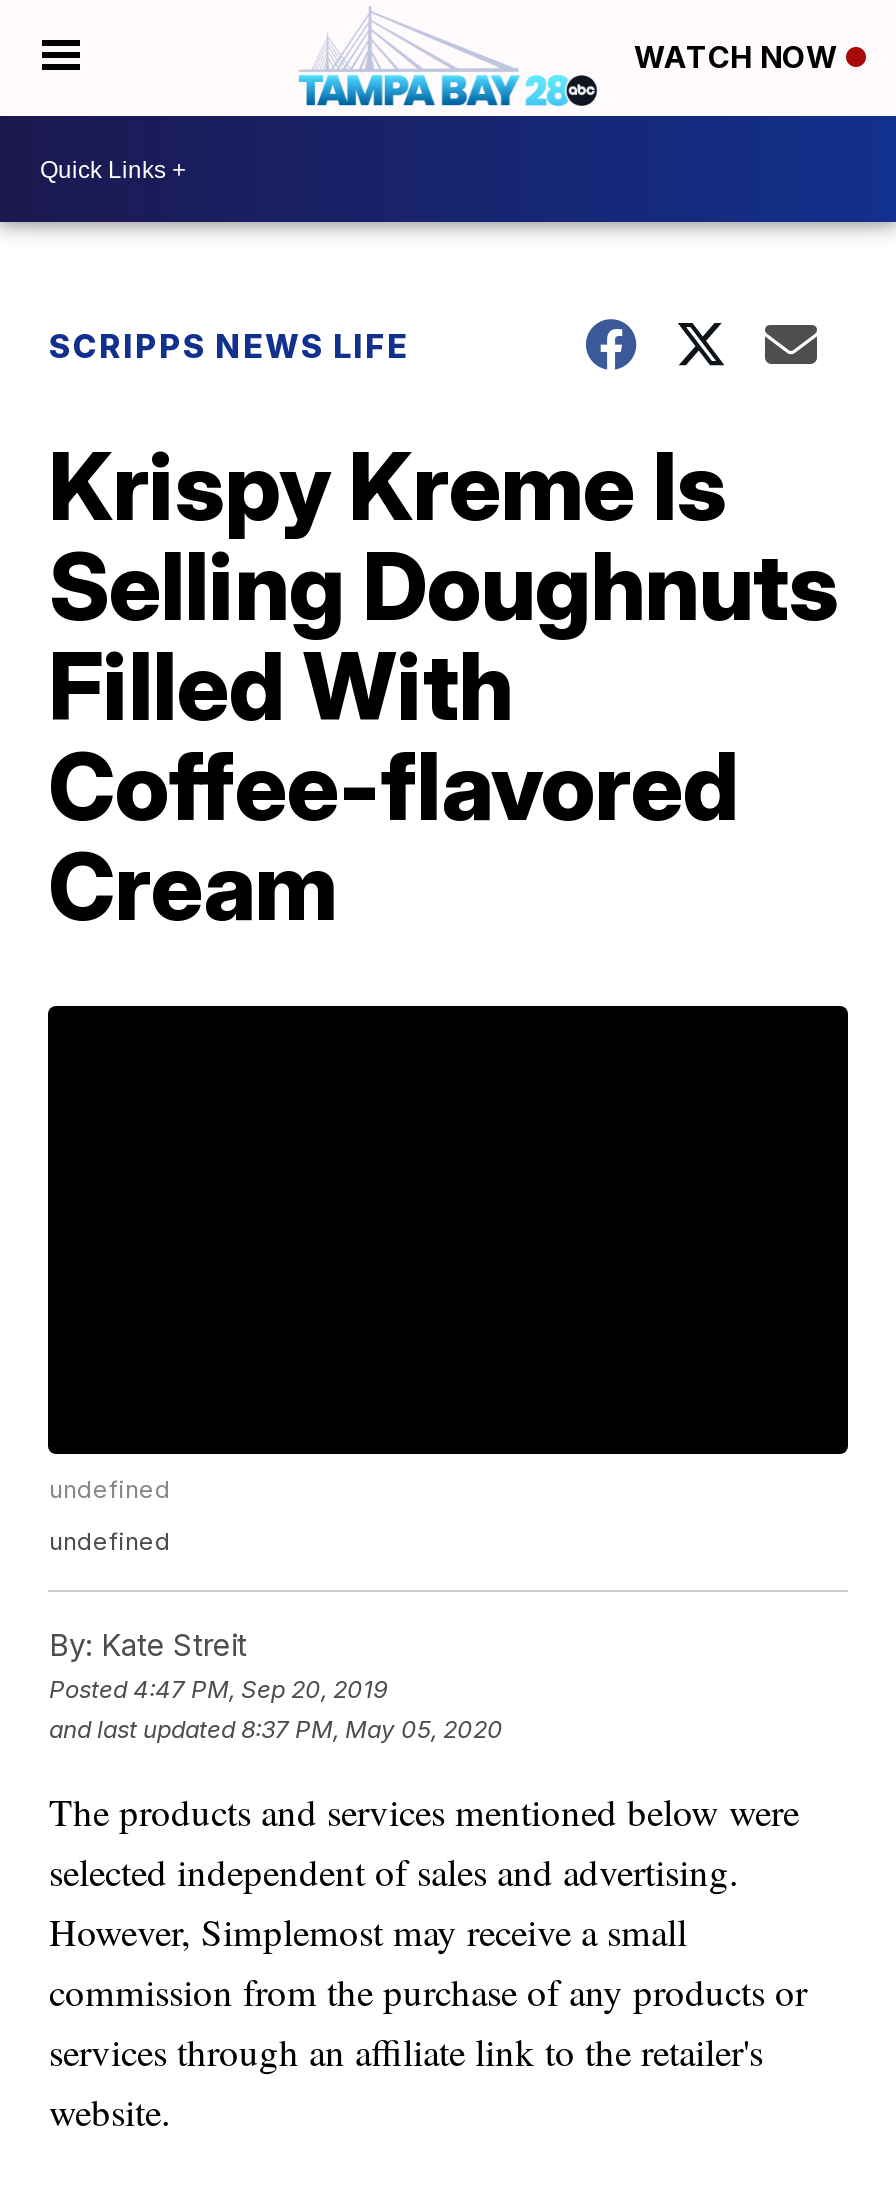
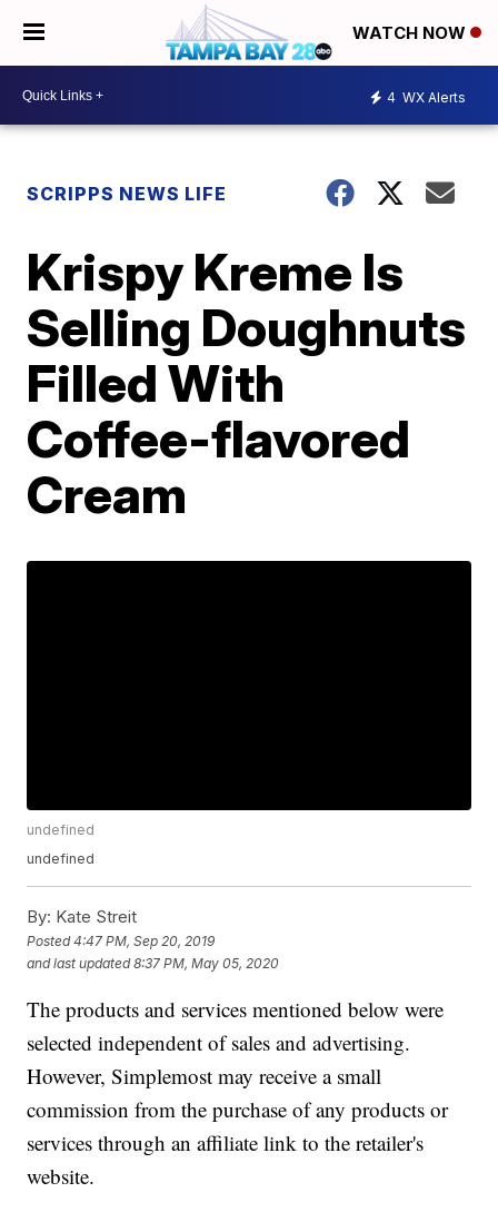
+ 4 WX Alerts
